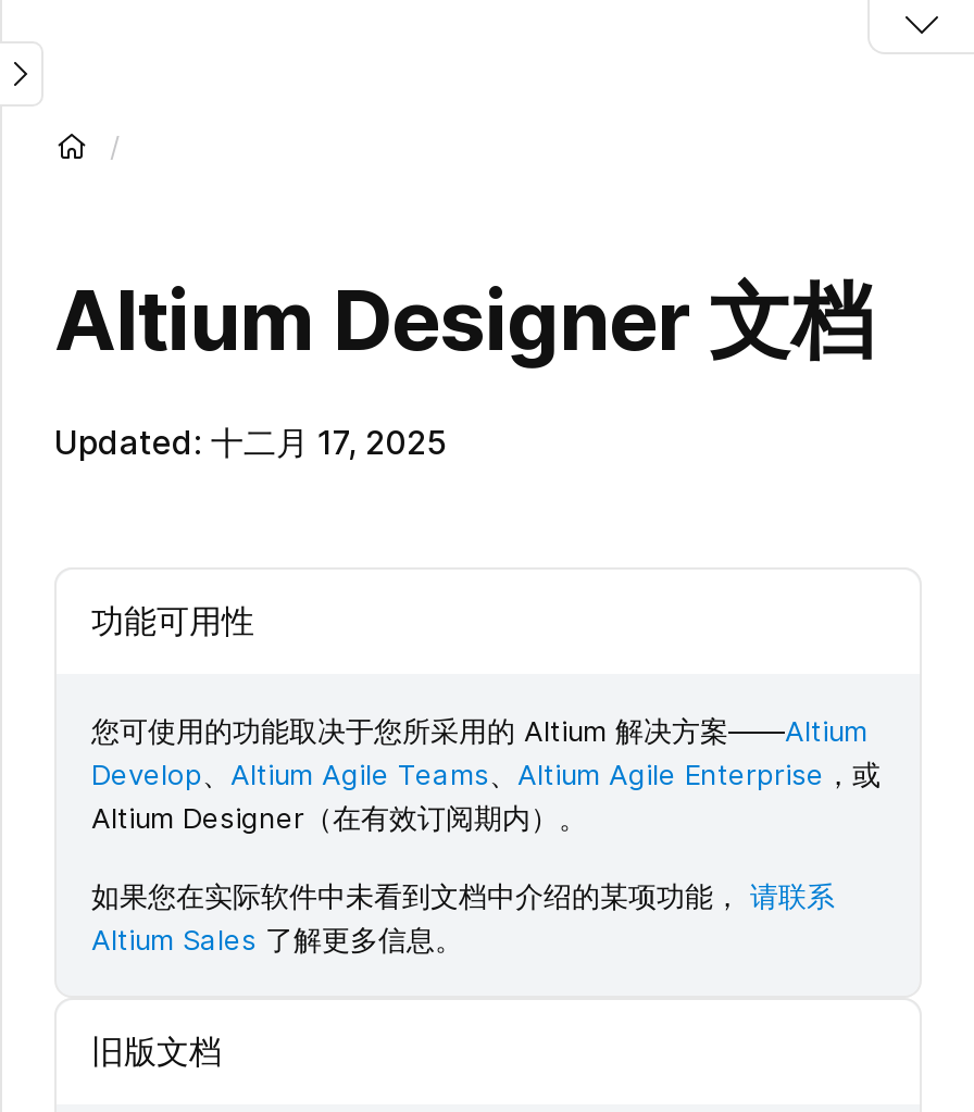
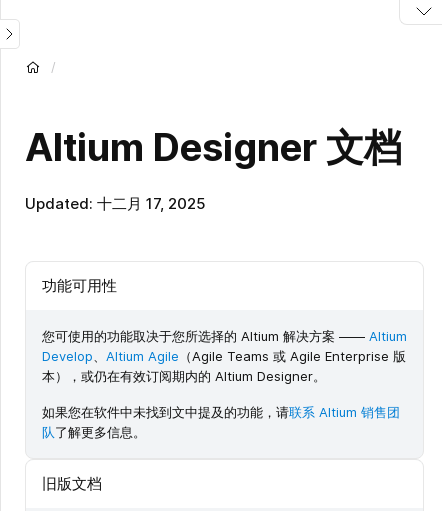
- 您可使用的功能取决于您所采用的 Altium 解决方案——Altium
- Develop、Altium Agile Teams、Altium Agile Enterprise，或
- Altium Designer（在有效订阅期内）。
+ 您可使用的功能取决于您所选择的 Altium 解决方案 ——Altium
+ Develop、Altium Agile（Agile Teams 或 Agile Enterprise 版
+ 本），或仍在有效订阅期内的 Altium Designer。

- 如果您在实际软件中未看到文档中介绍的某项功能，请联系
- Altium Sales了解更多信息。
+ 如果您在软件中未找到文中提及的功能，请联系 Altium 销售团
+ 队了解更多信息。
